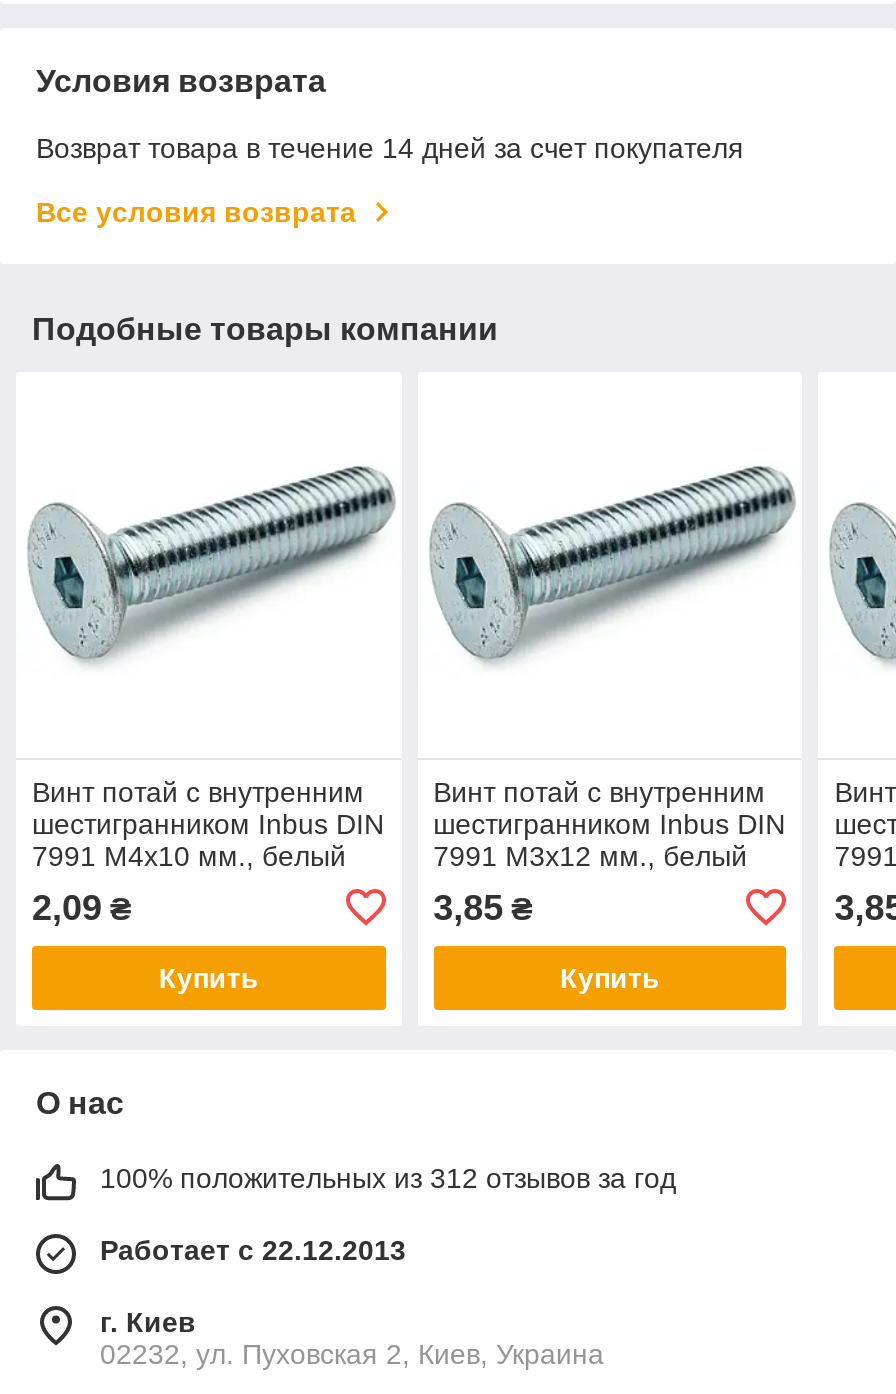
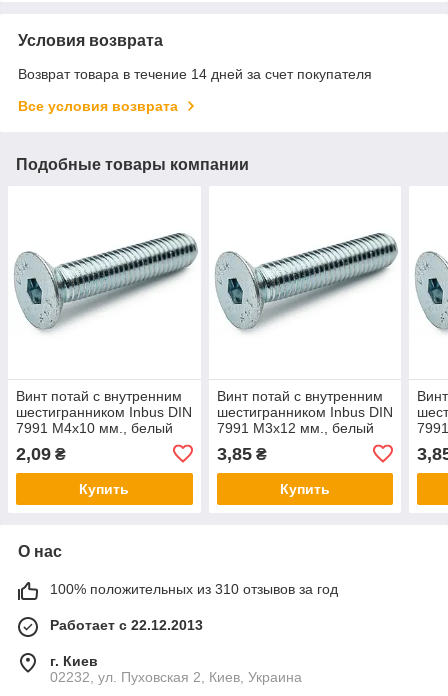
- 100% положительных из 312 отзывов за год
+ 100% положительных из 310 отзывов за год
